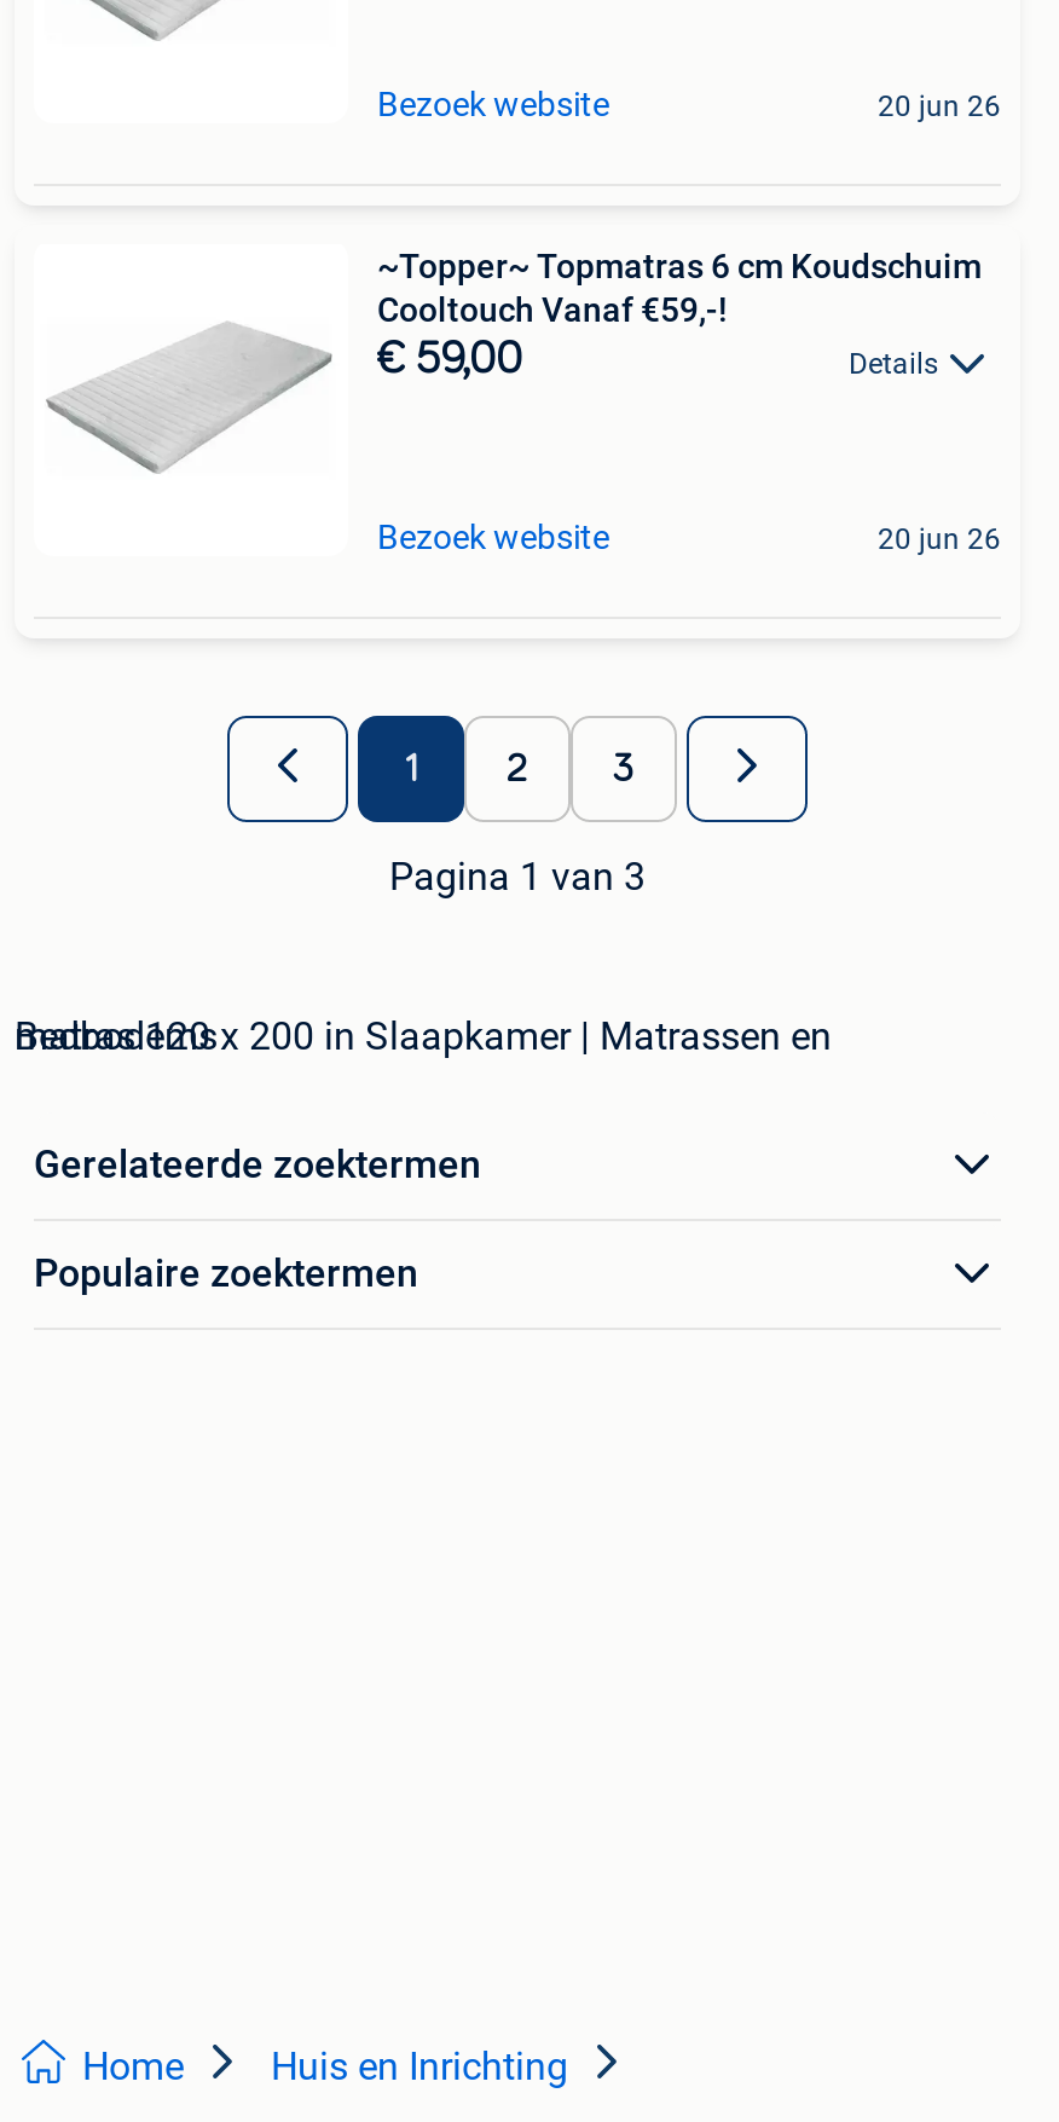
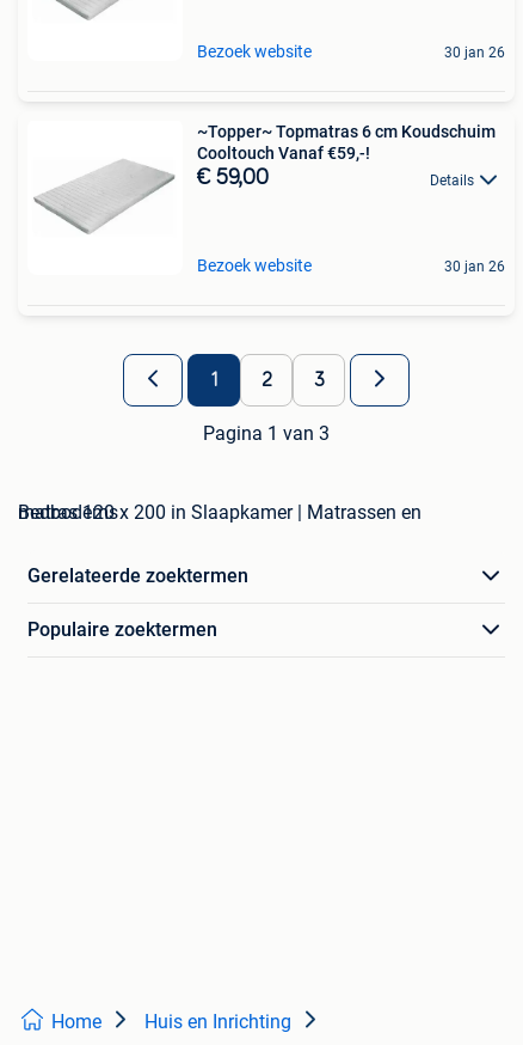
- 20 jun 26
+ 30 jan 26

- 20 jun 26
+ 30 jan 26
